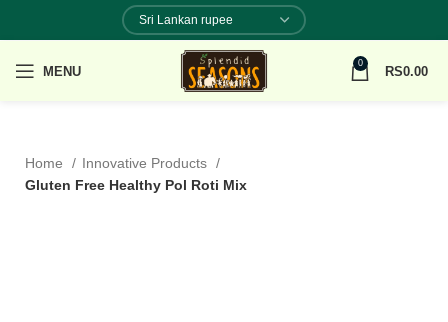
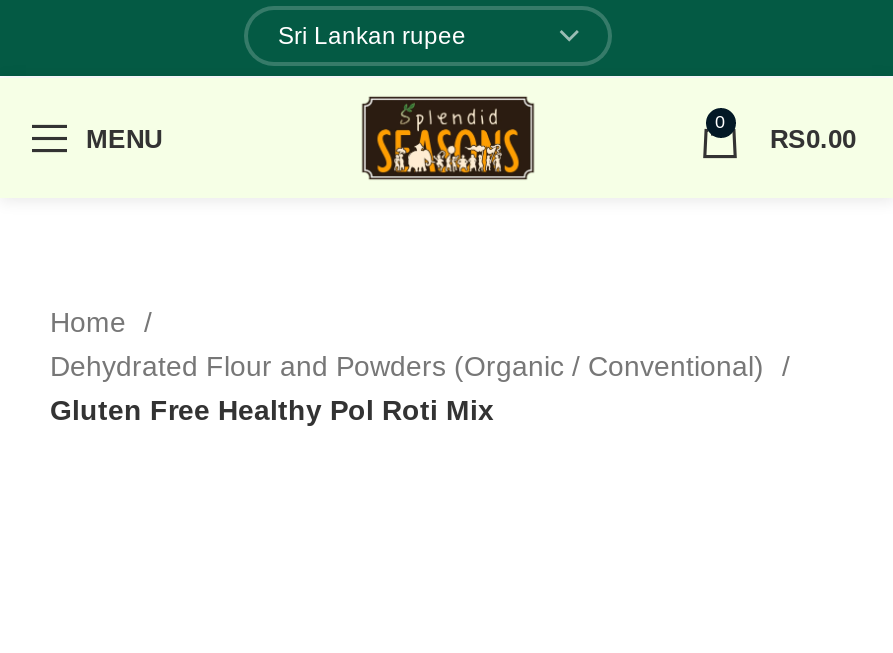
- Innovative Products
+ Dehydrated Flour and Powders (Organic / Conventional)
